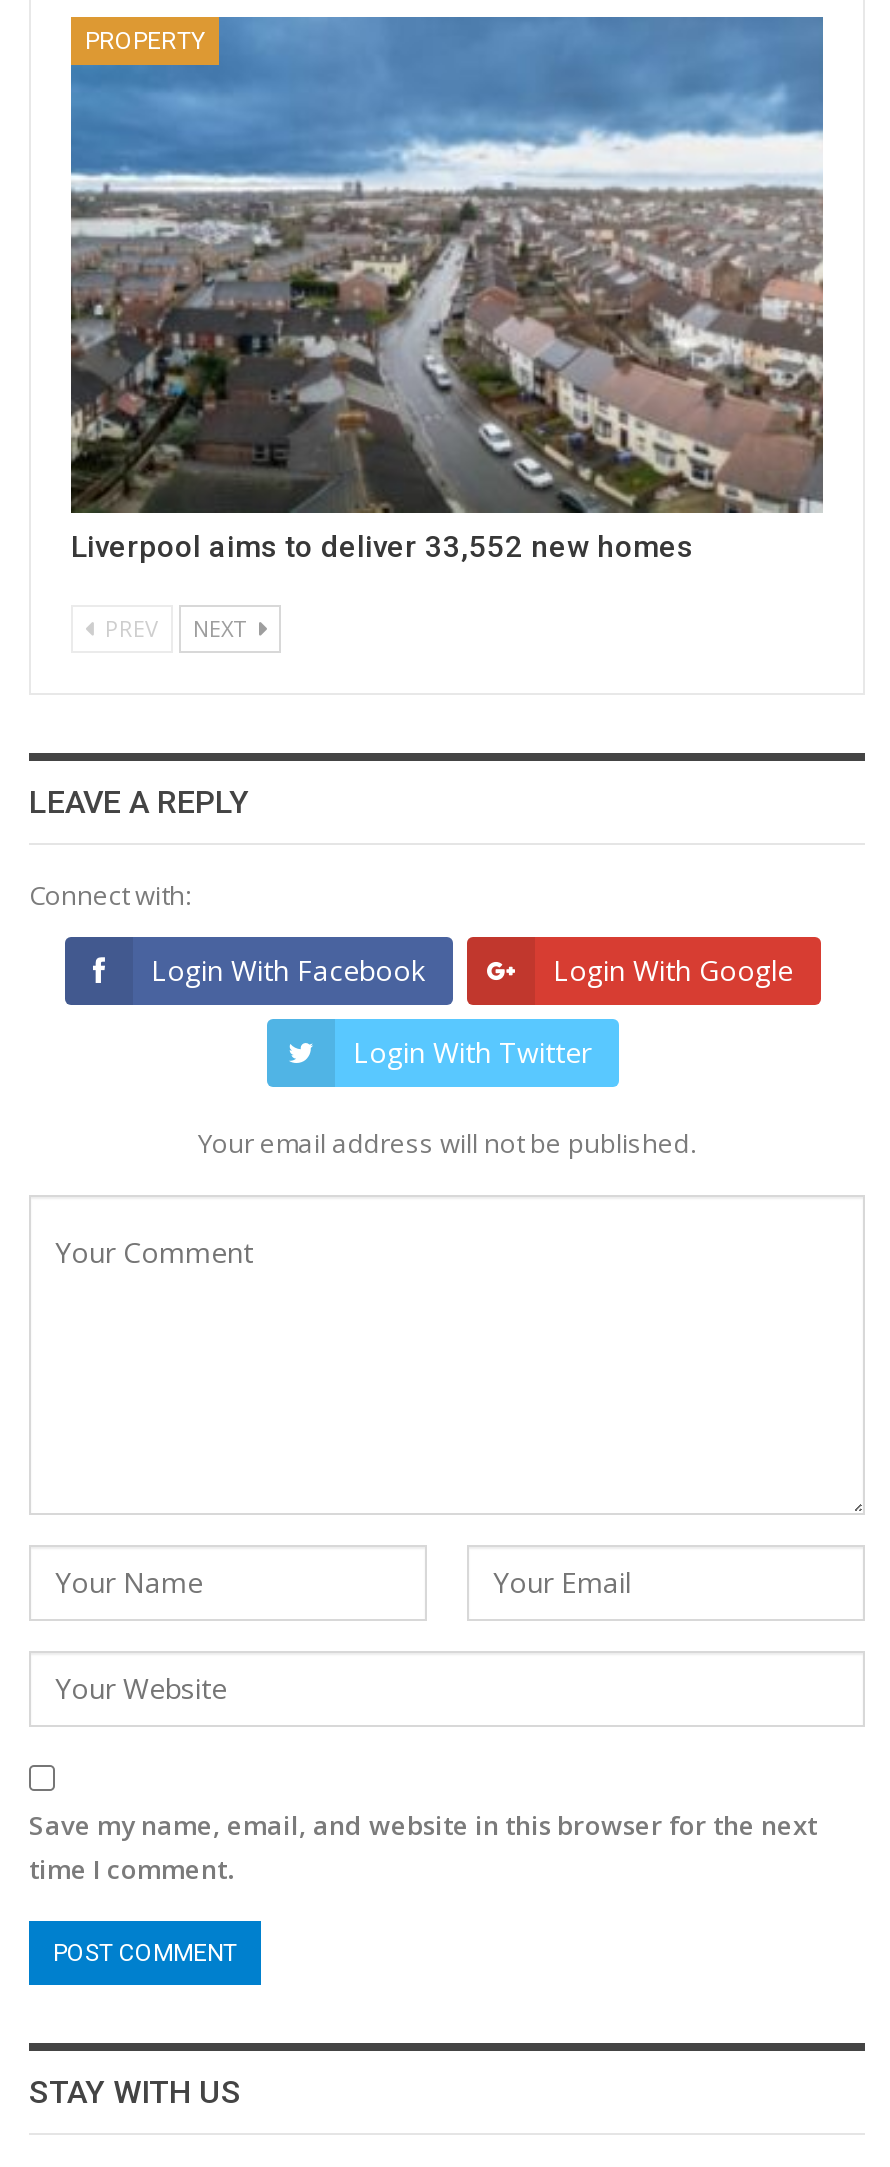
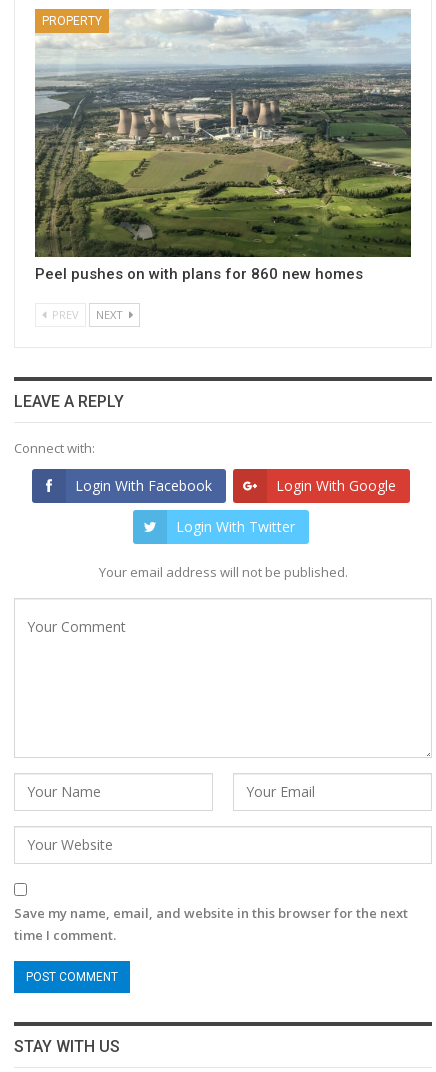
- [image]
- Liverpool aims to deliver 33,552 new homes
+ [image]
+ Peel pushes on with plans for 860 new homes
